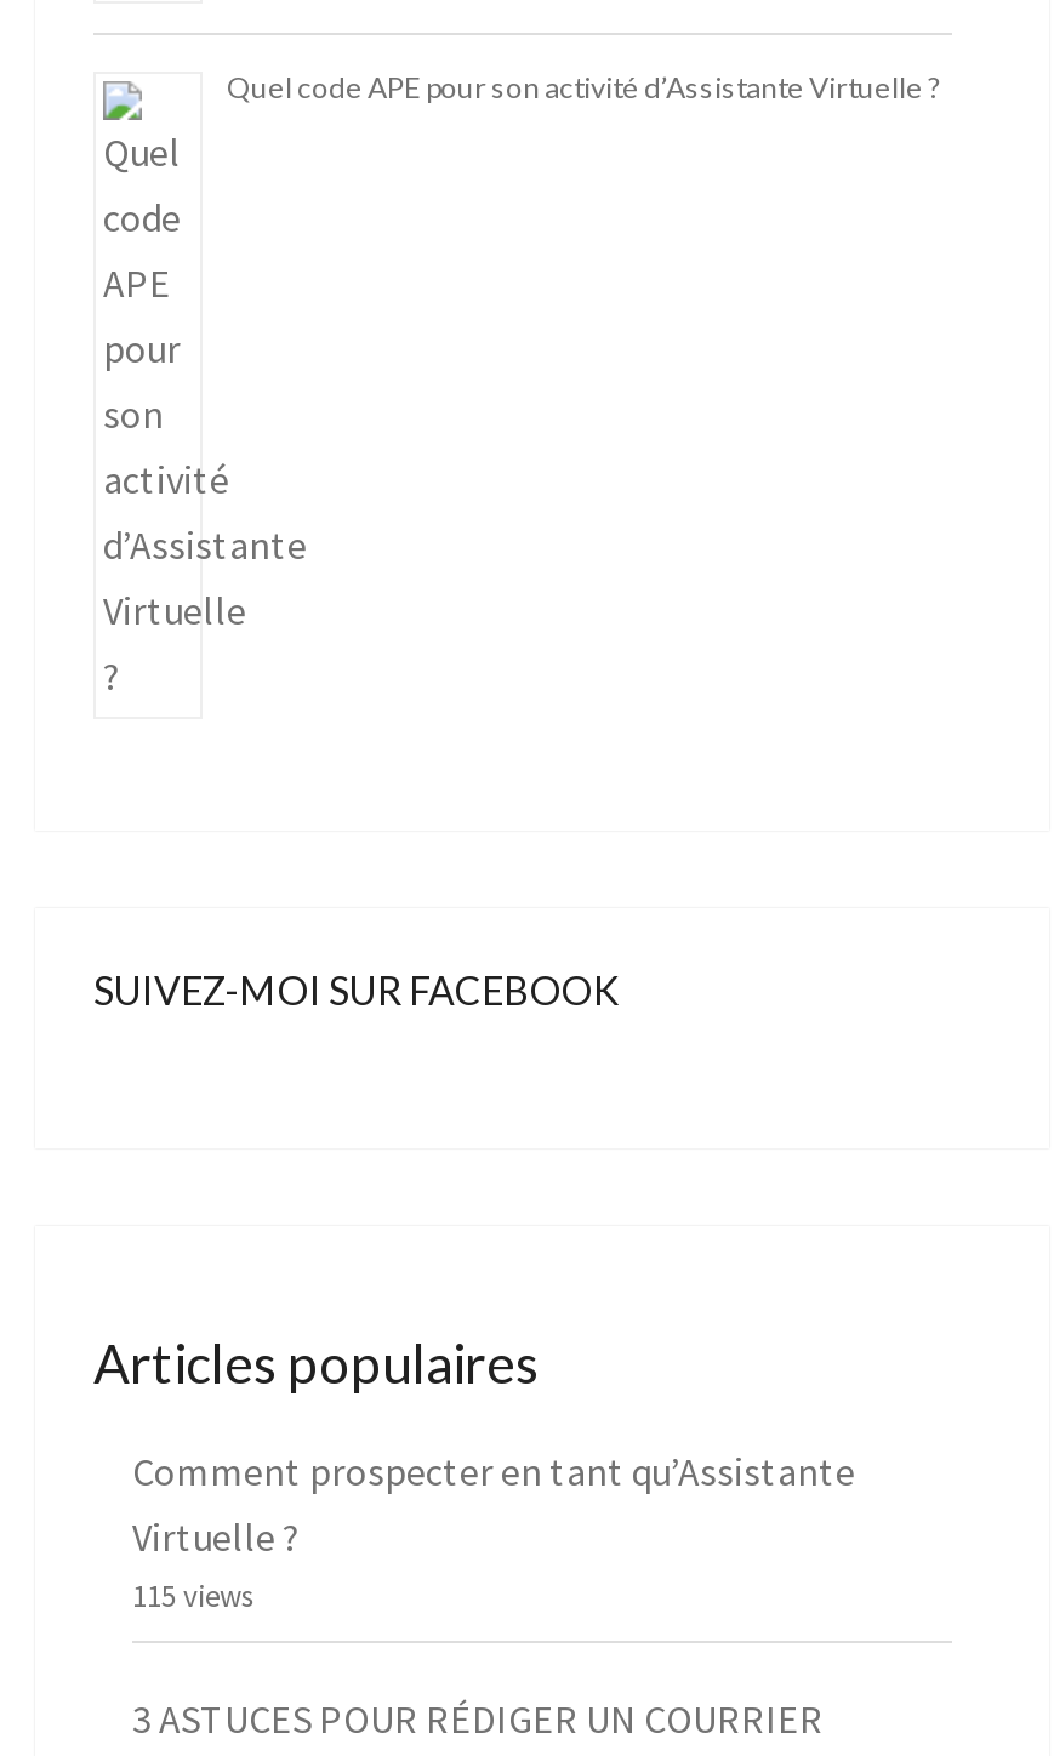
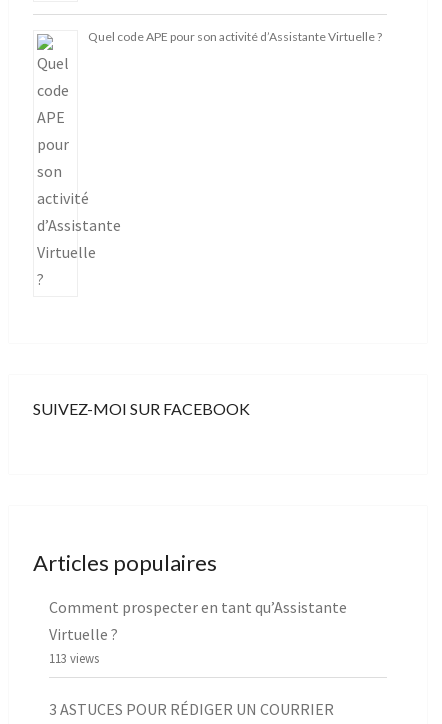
- 115 views
+ 113 views
